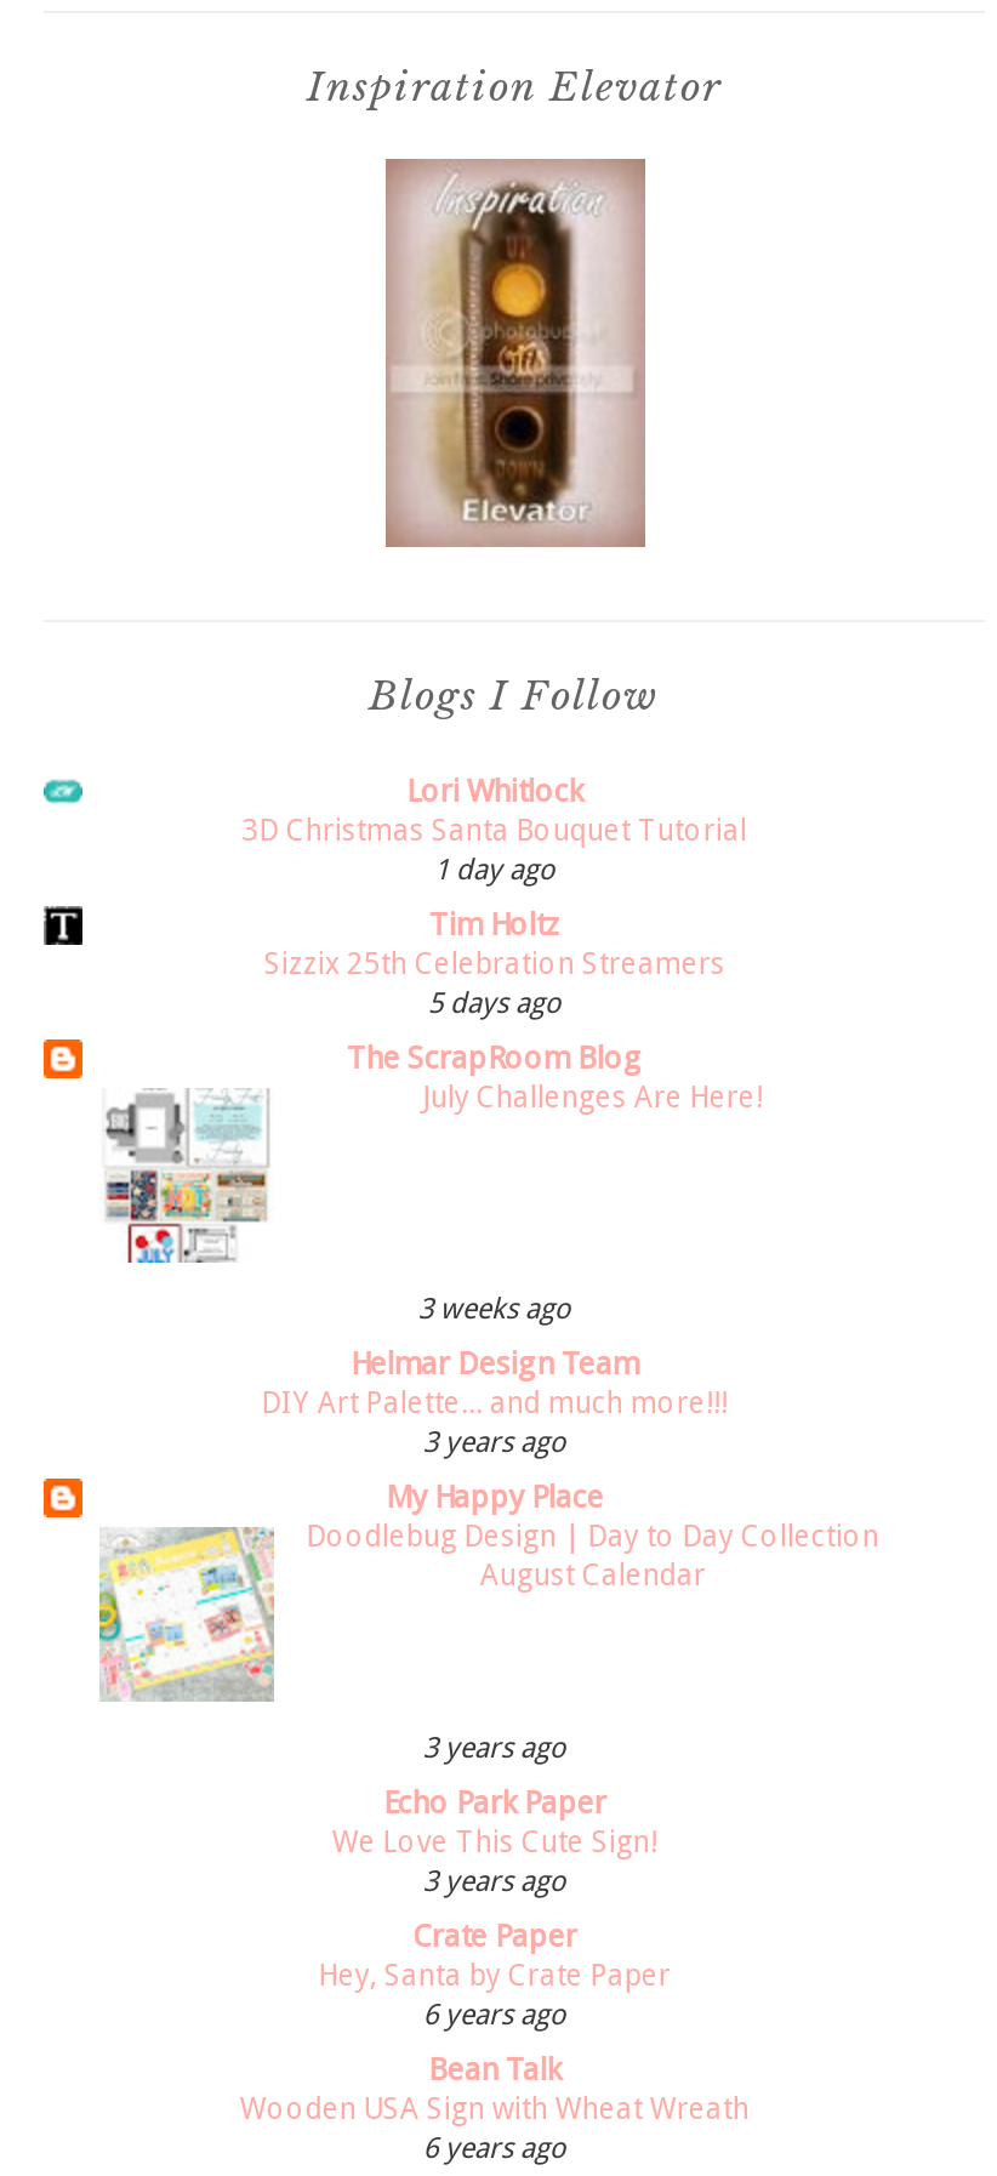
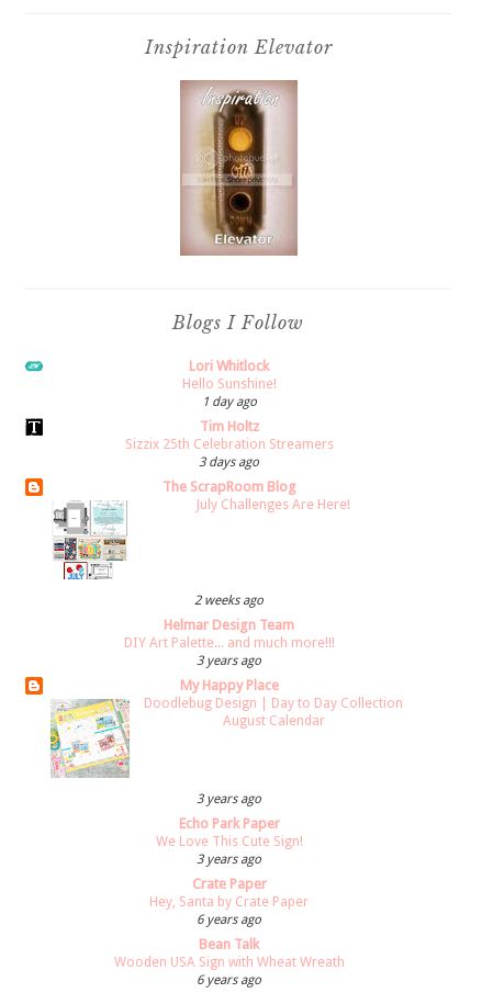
- 3D Christmas Santa Bouquet Tutorial
+ Hello Sunshine!

- 5 days ago
+ 3 days ago

- 3 weeks ago
+ 2 weeks ago
